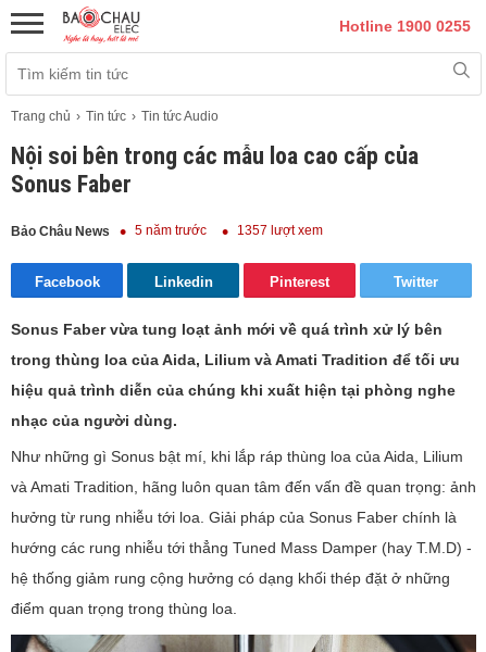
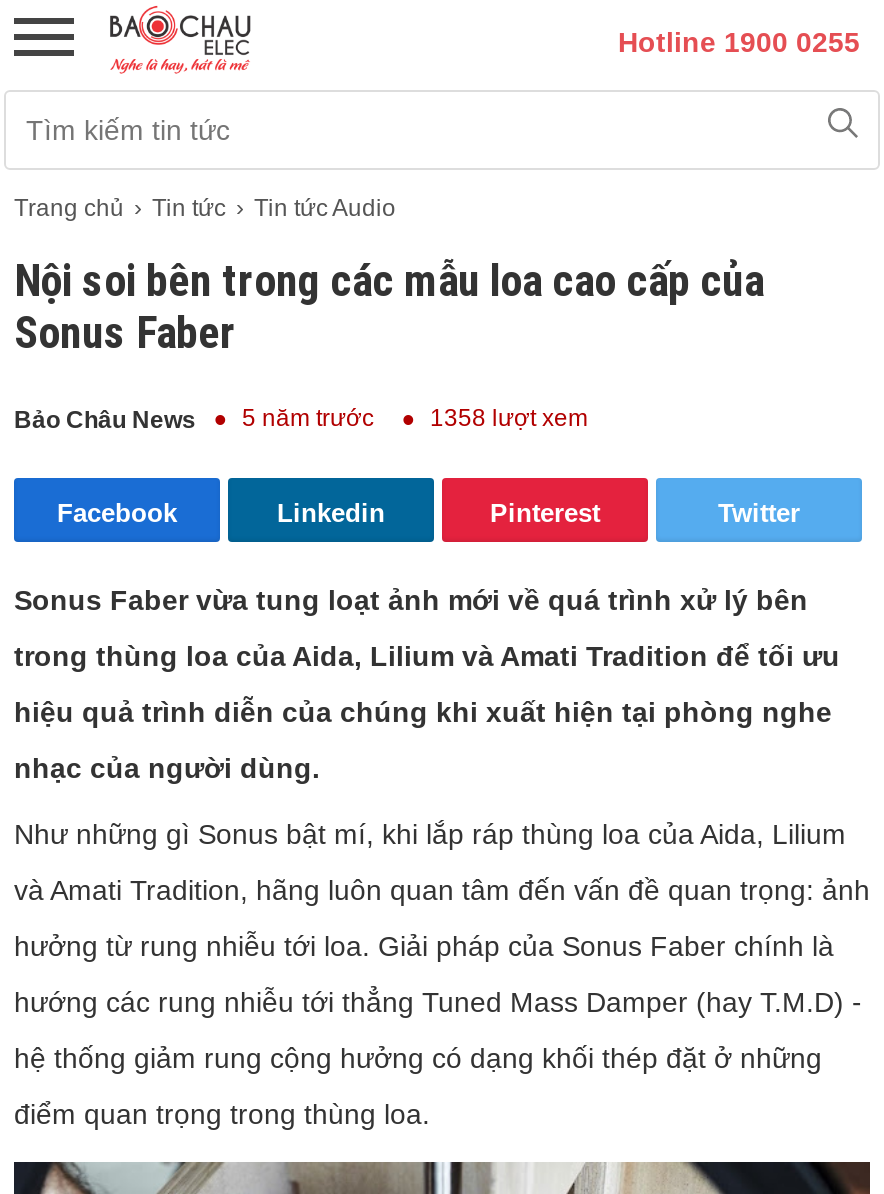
- Bảo Châu News 5 năm trước 1357 lượt xem
+ Bảo Châu News 5 năm trước 1358 lượt xem
